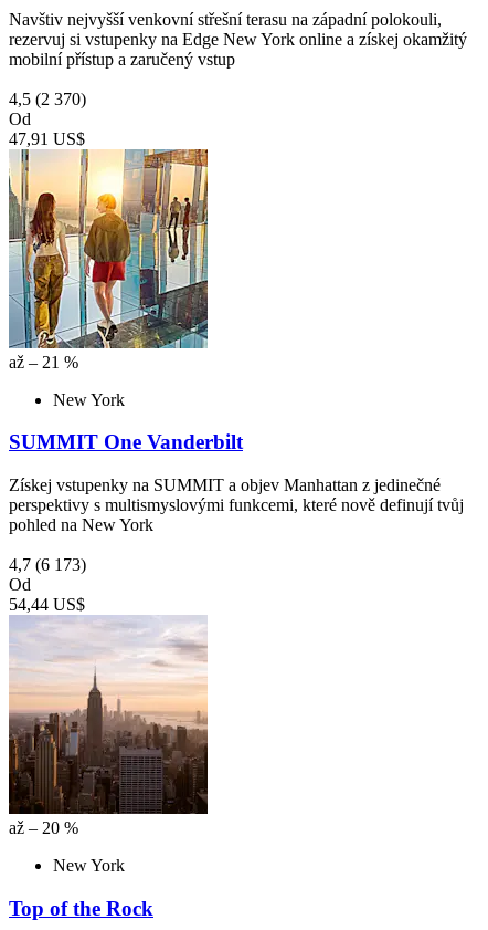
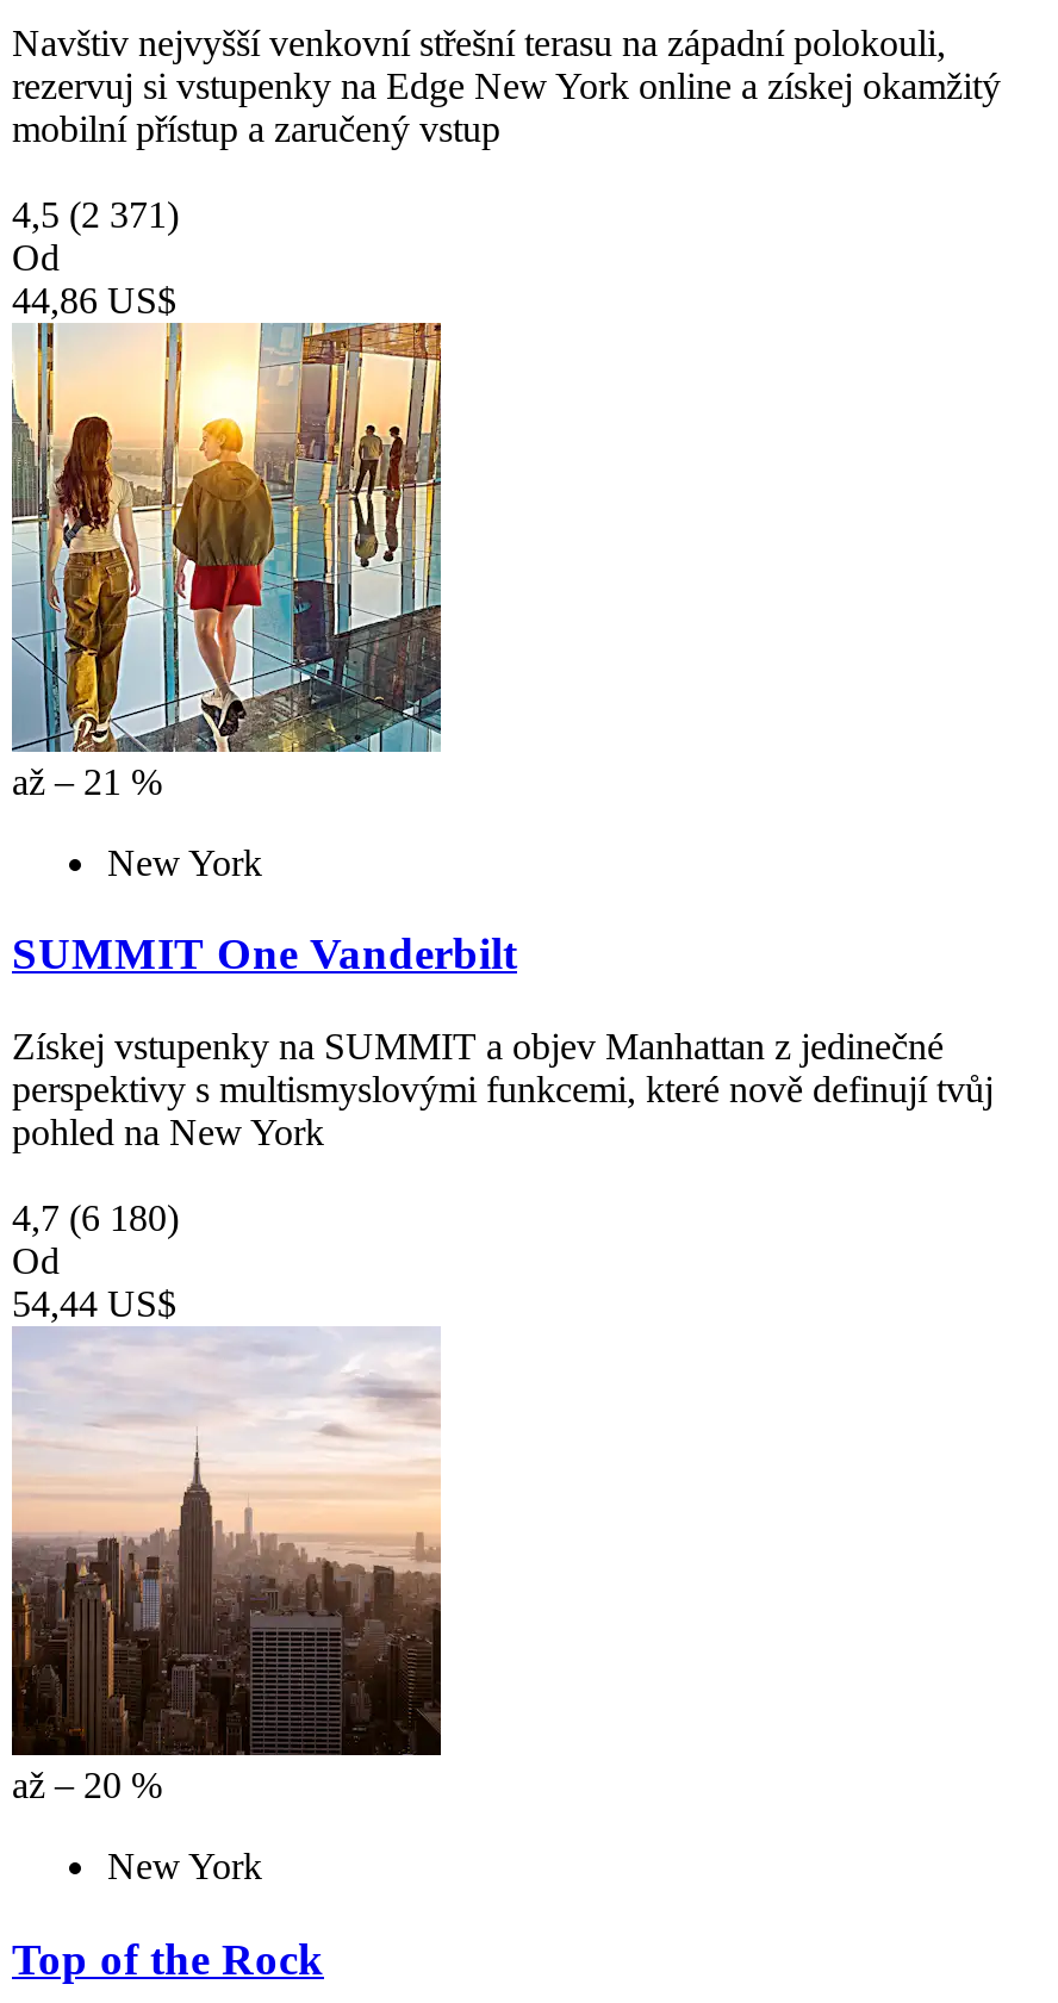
- 4,5 (2 370)
+ 4,5 (2 371)

- 47,91 US$
+ 44,86 US$

- 4,7 (6 173)
+ 4,7 (6 180)
